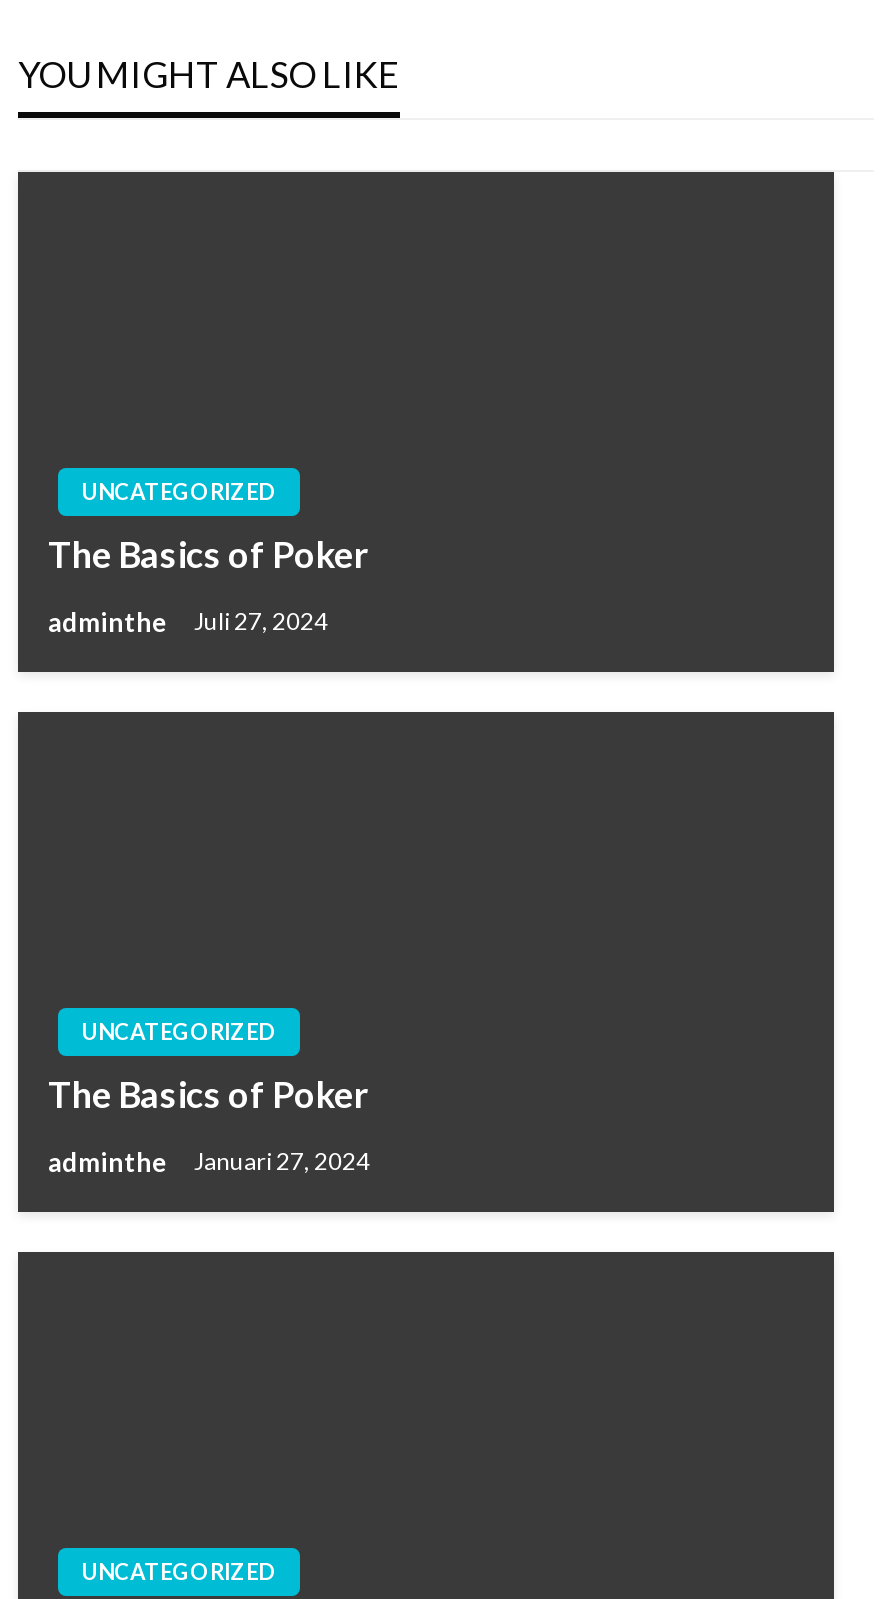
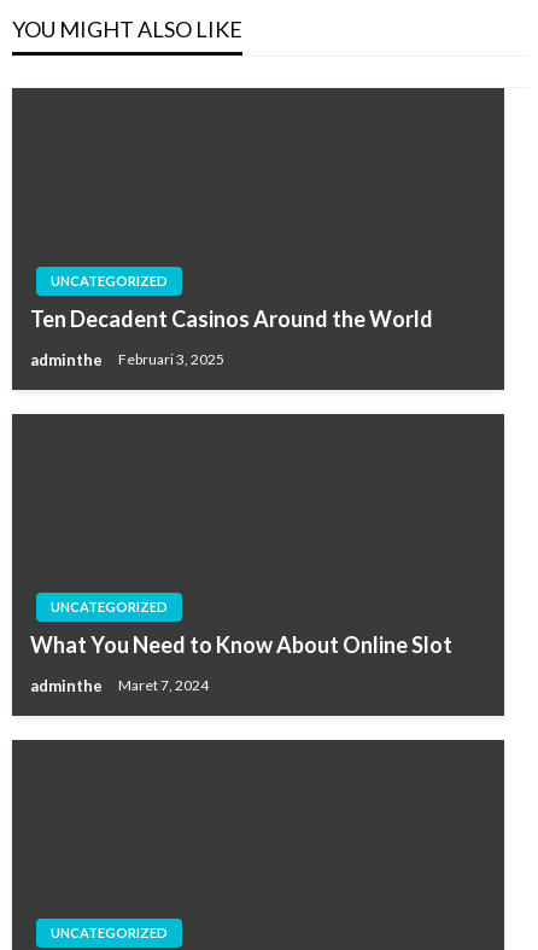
- The Basics of Poker
+ Ten Decadent Casinos Around the World

- adminthe Juli 27, 2024
+ adminthe Februari 3, 2025

- The Basics of Poker
+ What You Need to Know About Online Slot

- adminthe Januari 27, 2024
+ adminthe Maret 7, 2024
